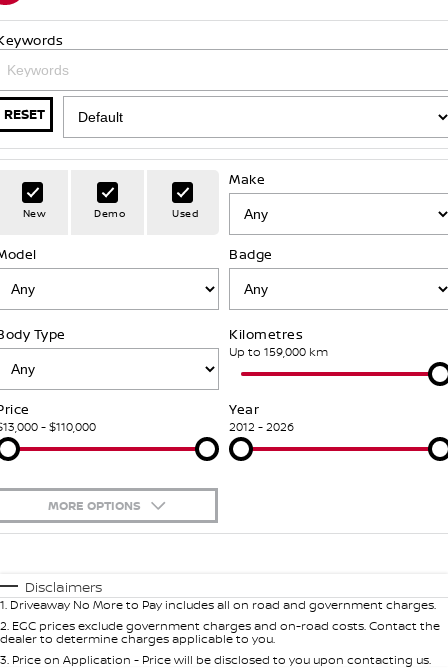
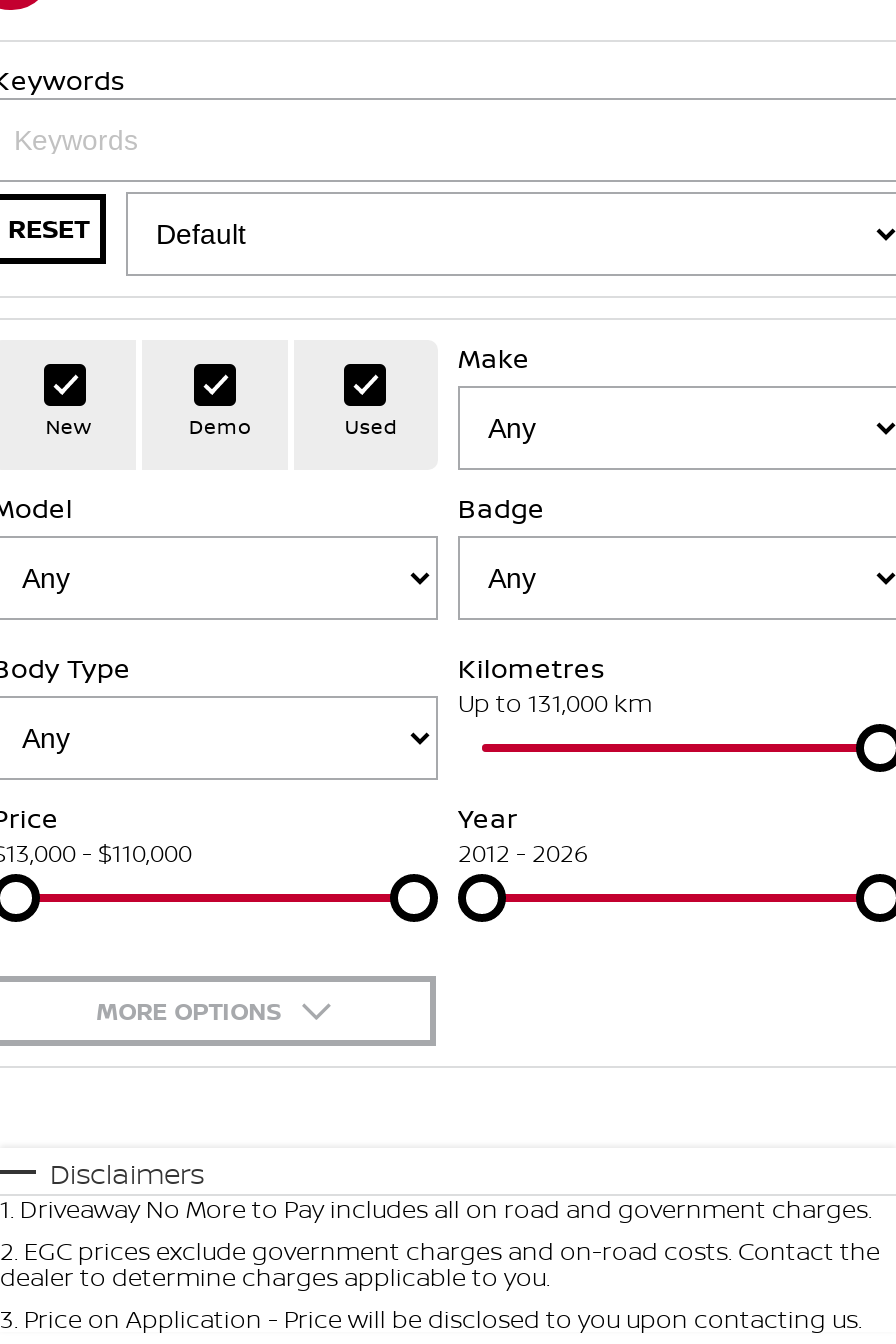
- Up to 159,000 km
+ Up to 131,000 km
